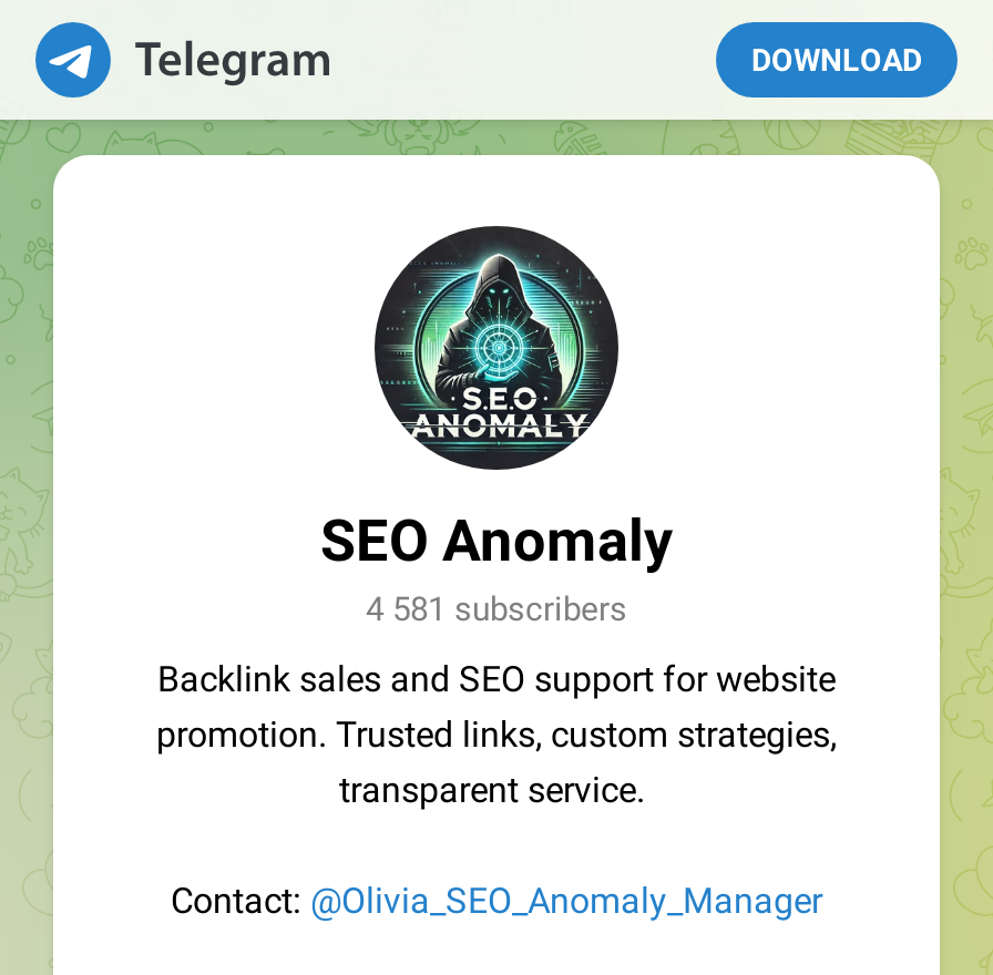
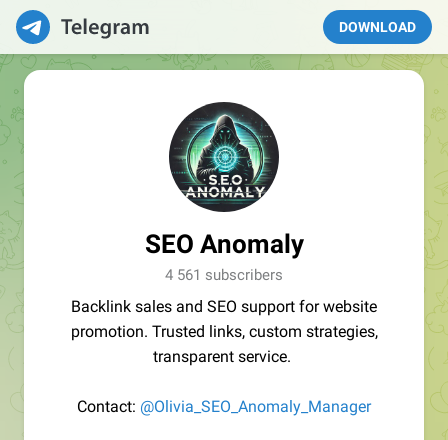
- 4 581 subscribers
+ 4 561 subscribers
